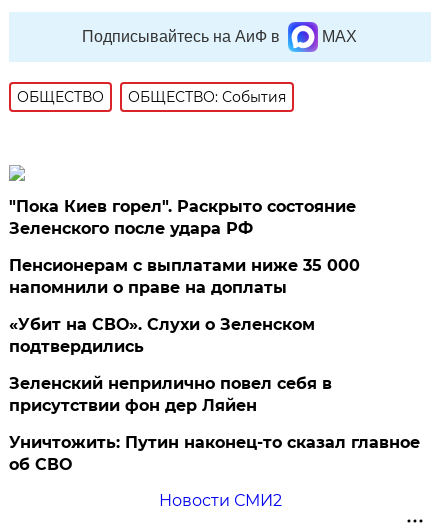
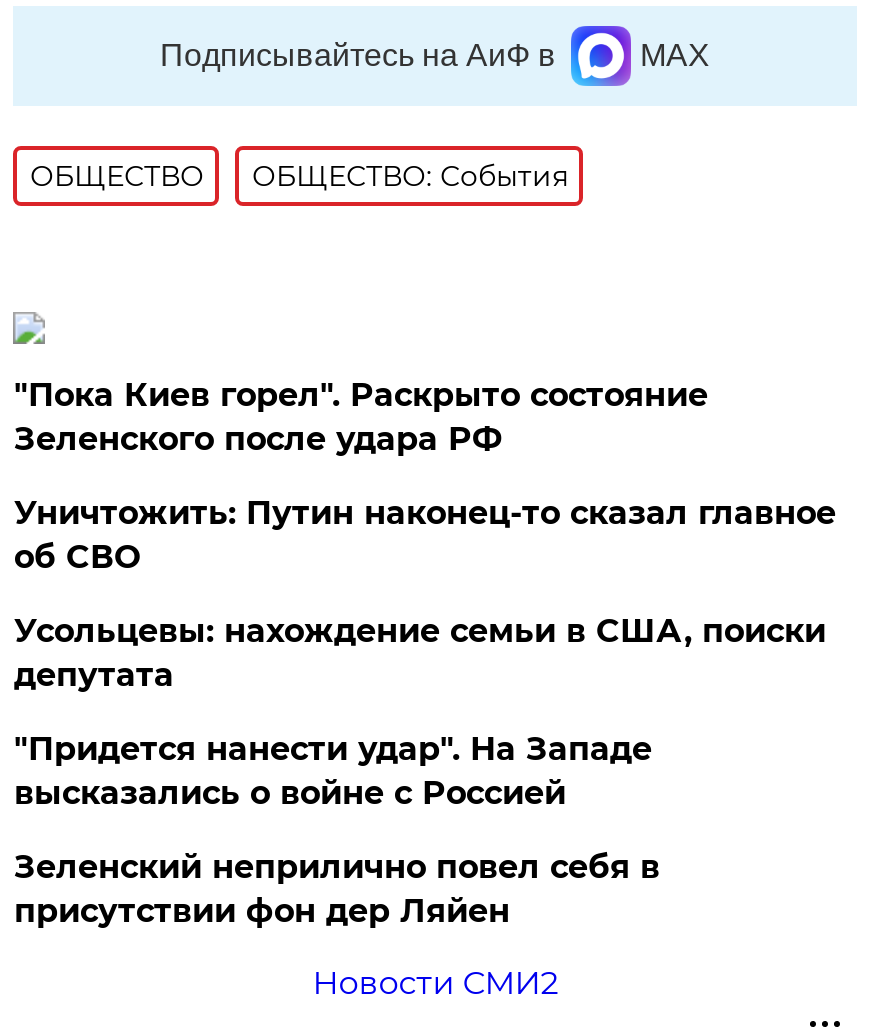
- Пенсионерам с выплатами ниже 35 000
- напомнили о праве на доплаты
- «Убит на СВО». Слухи о Зеленском
- подтвердились
+ Усольцевы: нахождение семьи в США, поиски
+ депутата
+ "Придется нанести удар". На Западе
+ высказались о войне с Россией

moved down: Зеленский неприлично повел cебя в | присутствии фон дер Ляйен

moved up: Уничтожить: Путин наконец-то сказал главное | об СВО
